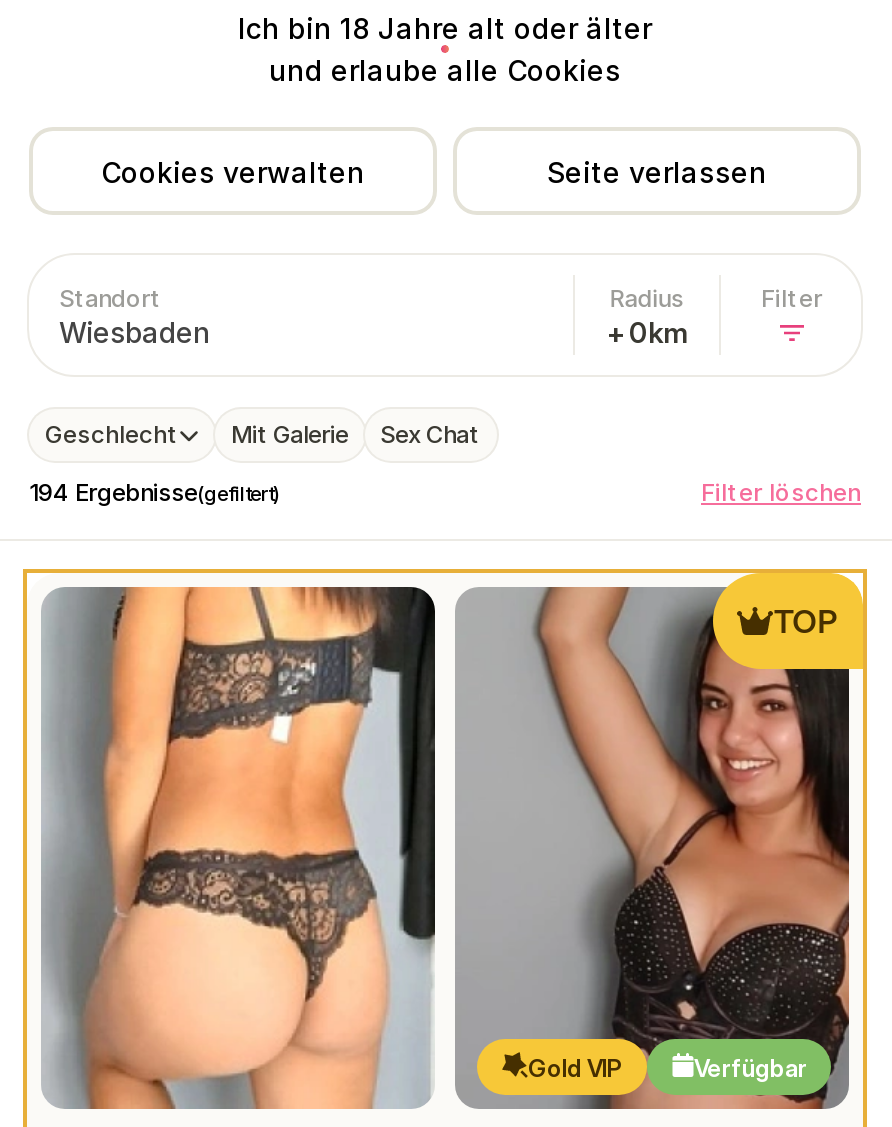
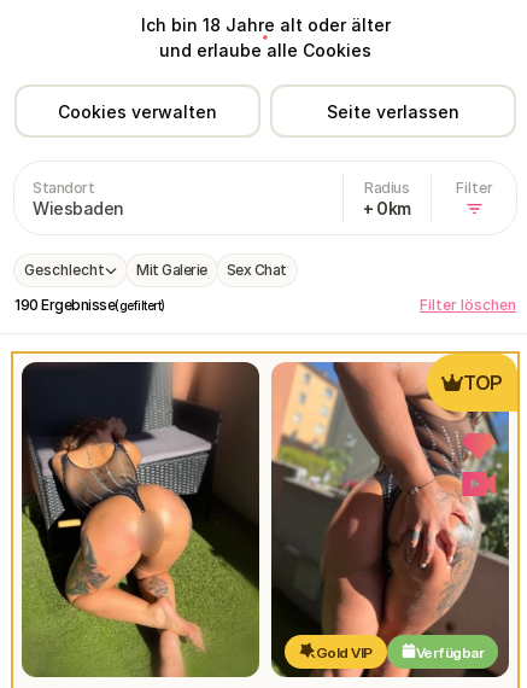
- 194 Ergebnisse(gefiltert)
+ 190 Ergebnisse(gefiltert)

- [image]
+ [image]

- [image]
+ [image]
